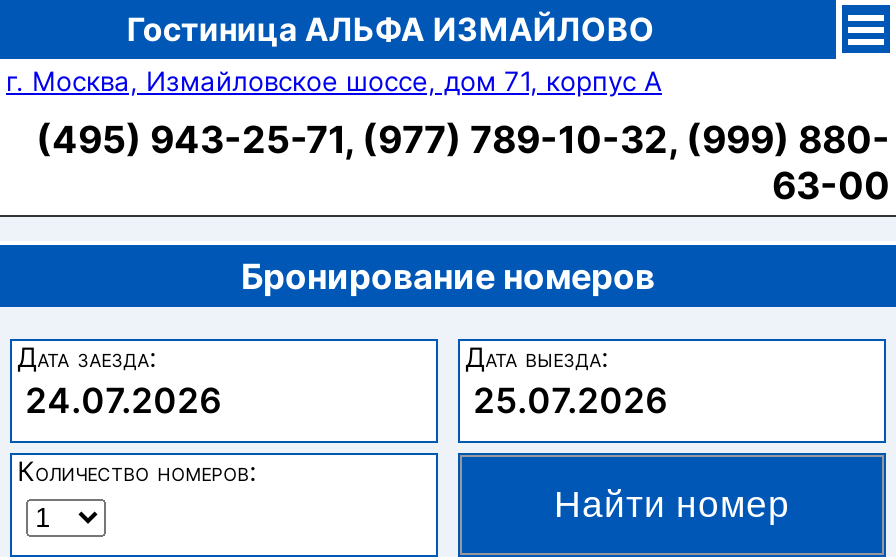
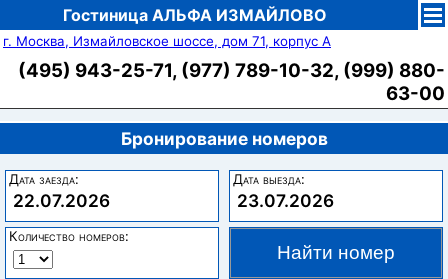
- 24.07.2026
+ 22.07.2026

- 25.07.2026
+ 23.07.2026
